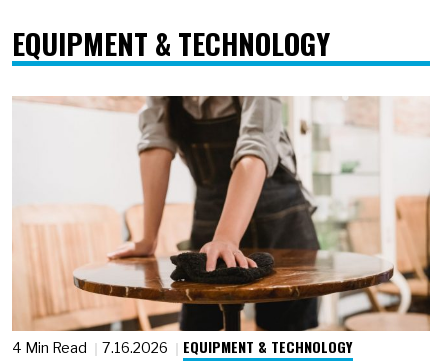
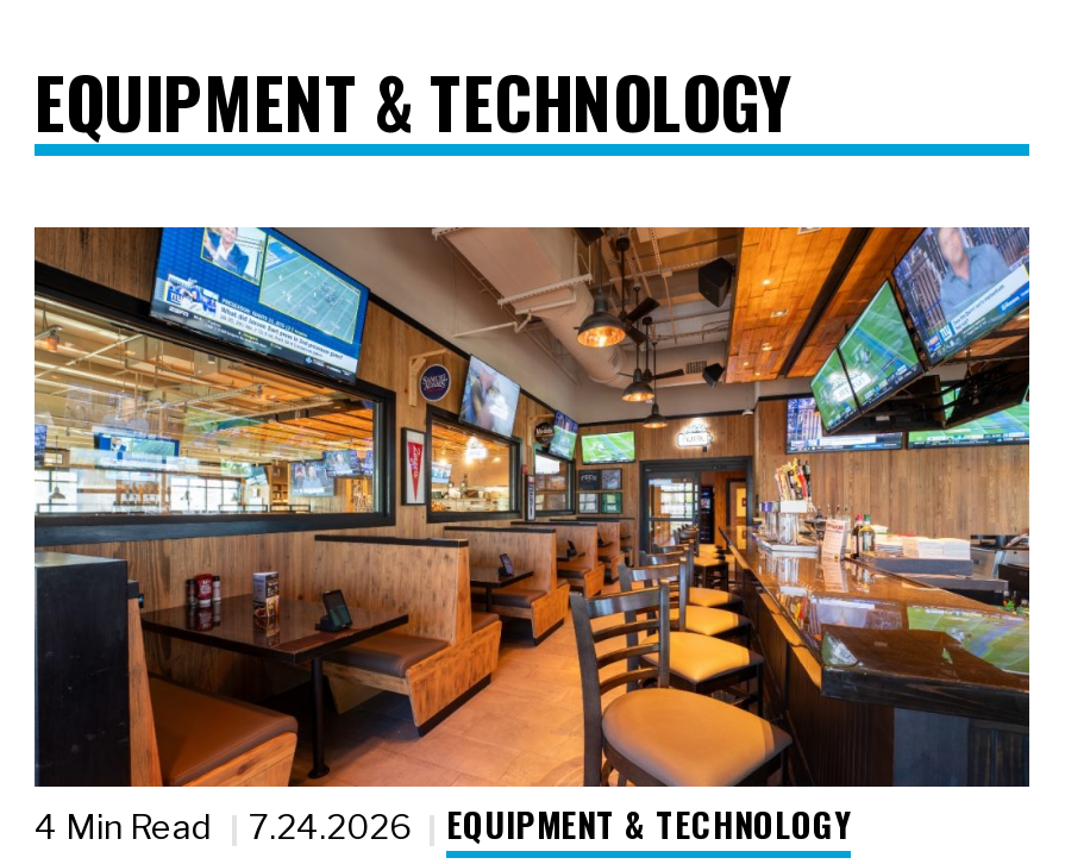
- [image]
- 4 Min Read 7.16.2026 EQUIPMENT & TECHNOLOGY
+ [image]
+ 4 Min Read 7.24.2026 EQUIPMENT & TECHNOLOGY
